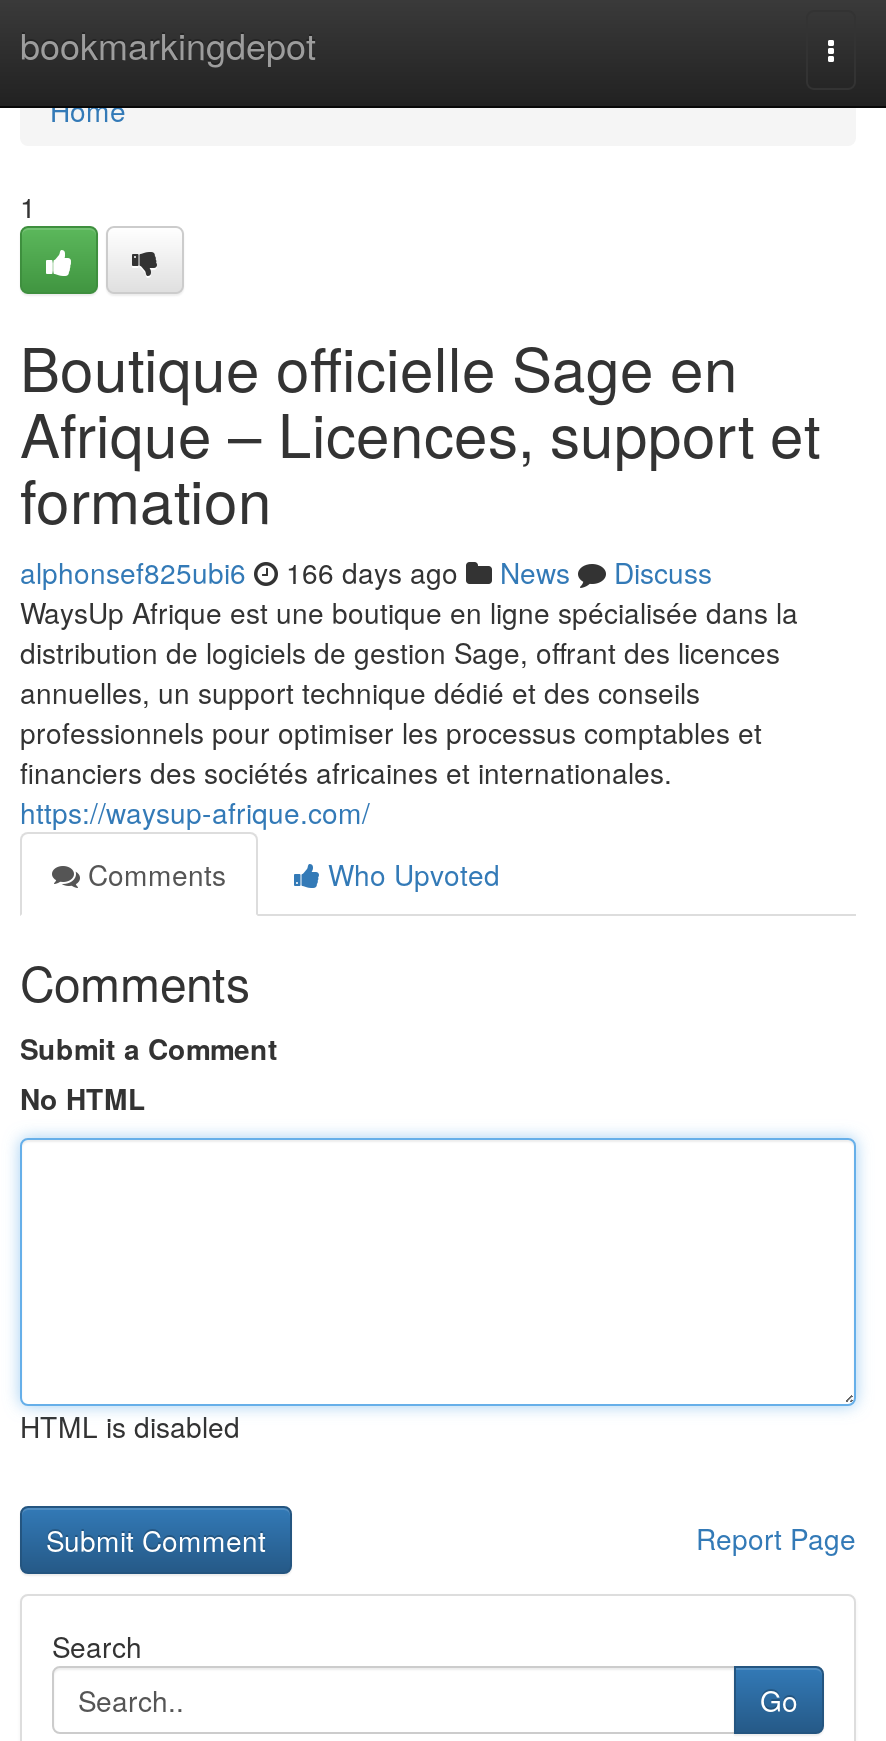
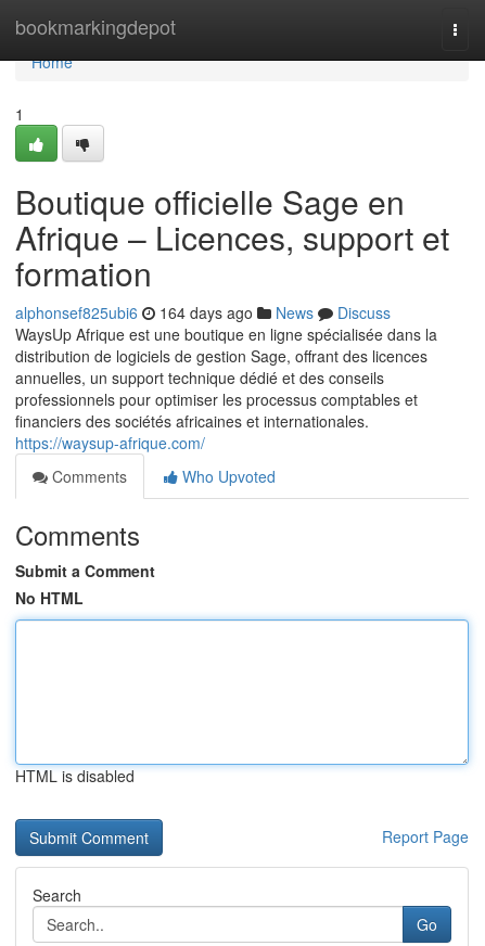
- alphonsef825ubi6 166 days ago News Discuss
+ alphonsef825ubi6 164 days ago News Discuss
